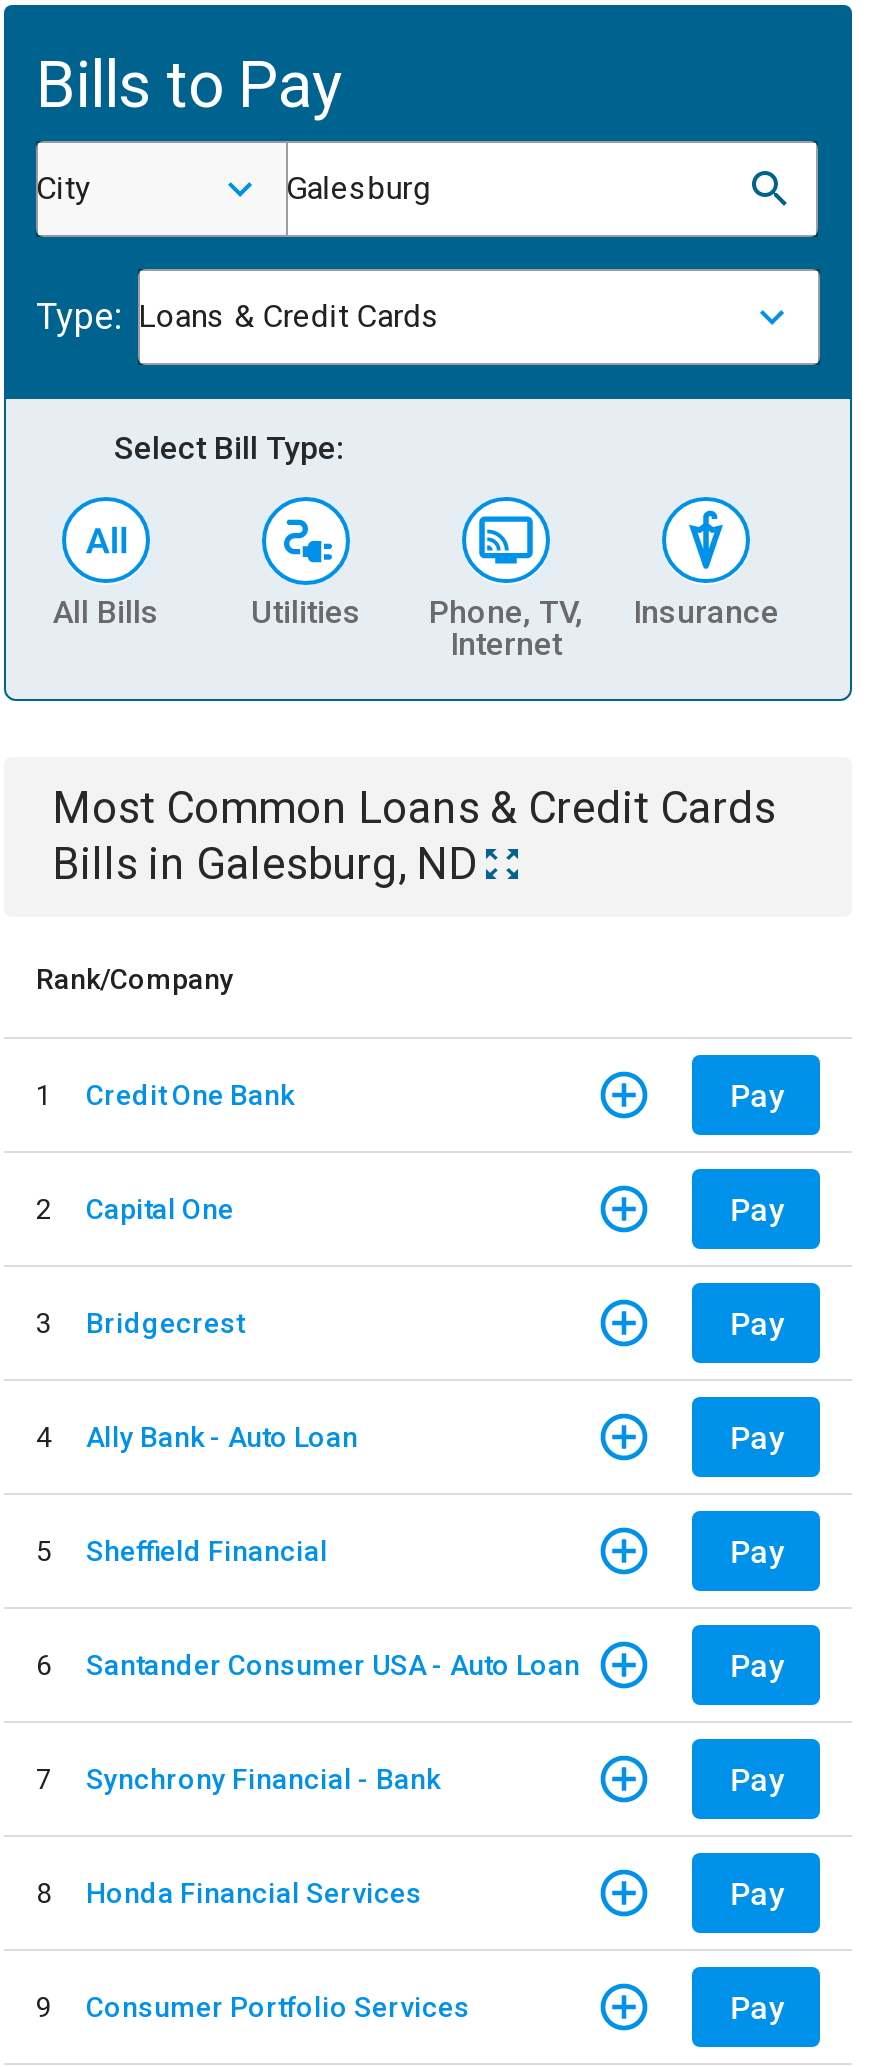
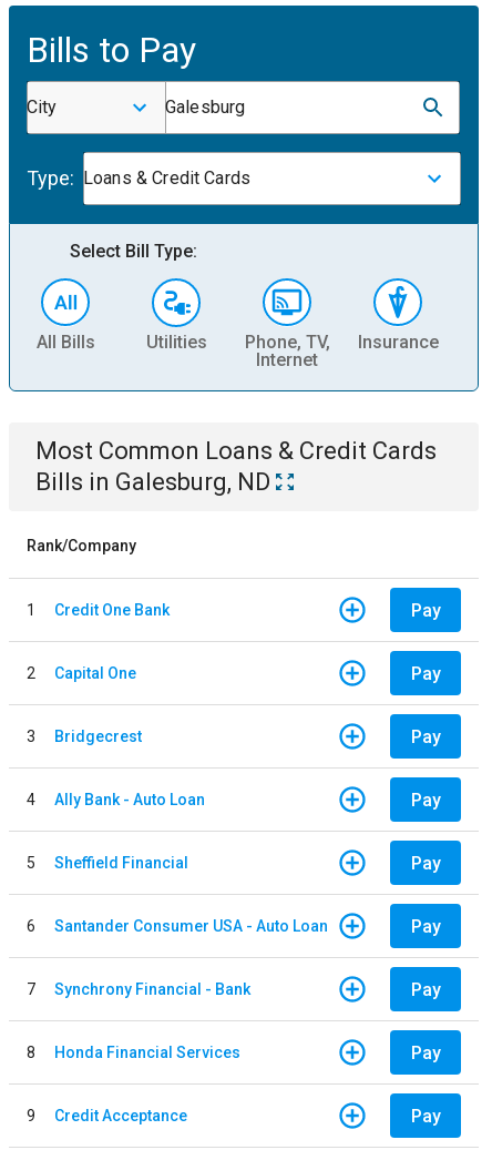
- Consumer Portfolio Services
+ Credit Acceptance
